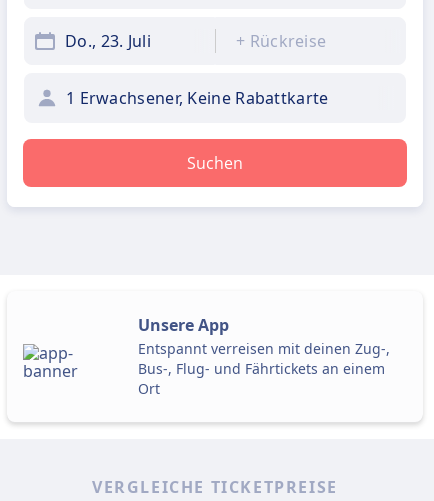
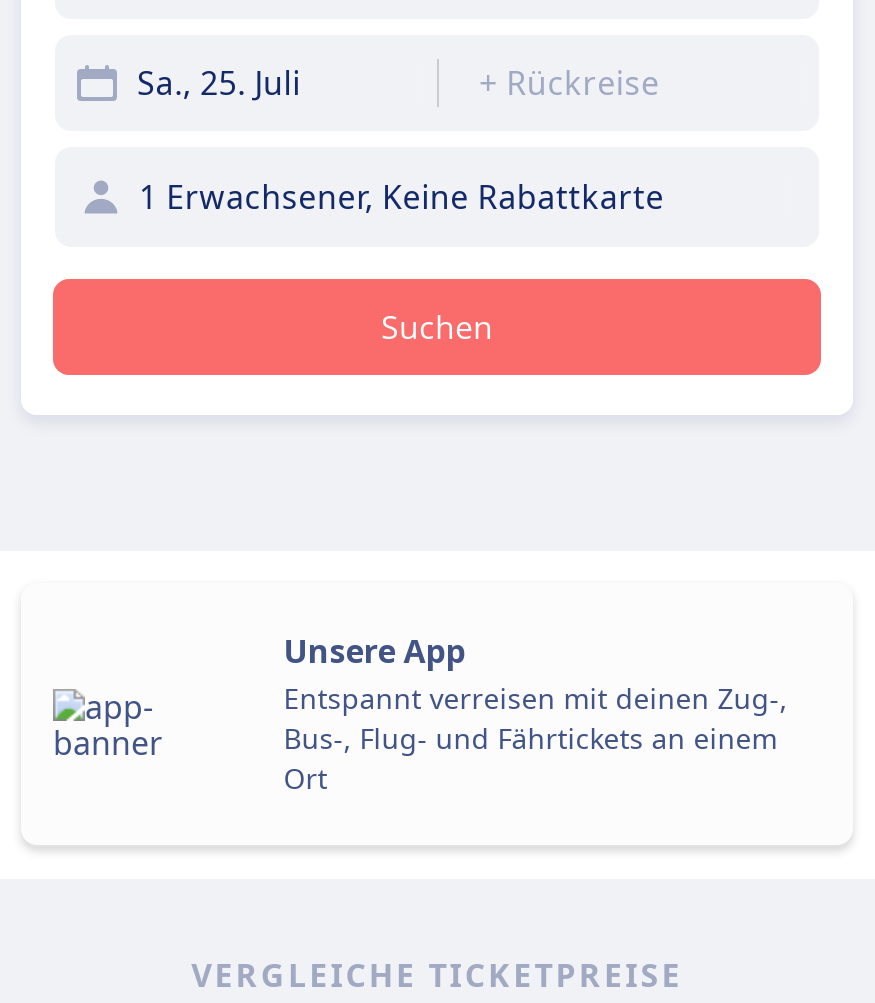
- Do., 23. Juli
+ Sa., 25. Juli
